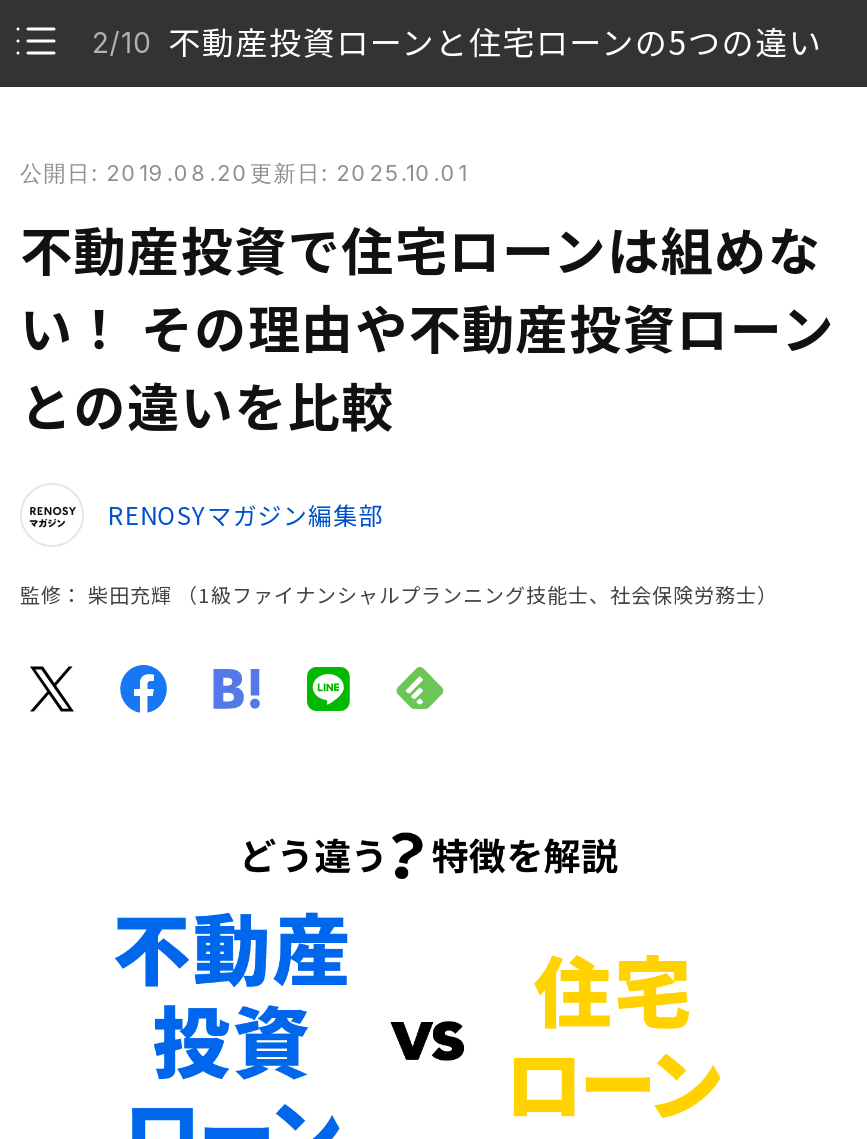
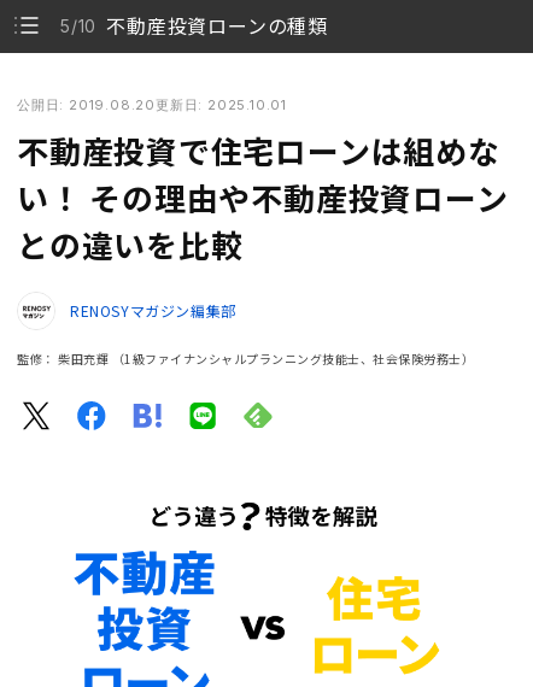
- 2/10 不動産投資ローンと住宅ローンの5つの違い
+ 5/10 不動産投資ローンの種類
